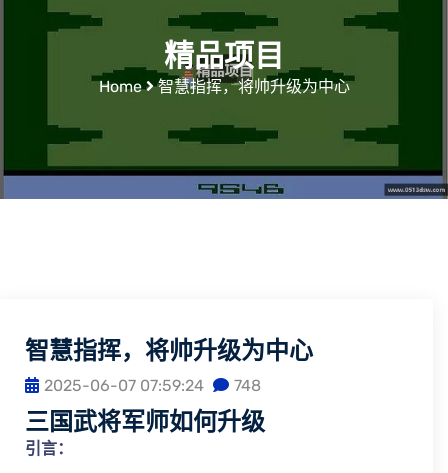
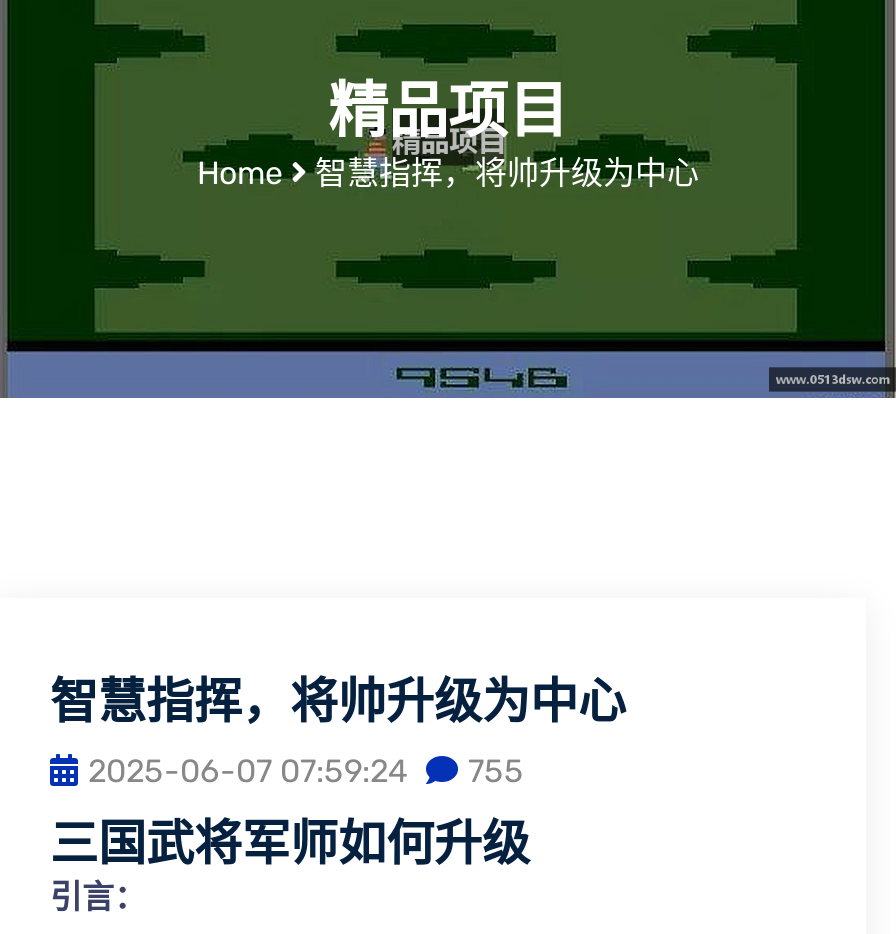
- 2025-06-07 07:59:24 748
+ 2025-06-07 07:59:24 755
